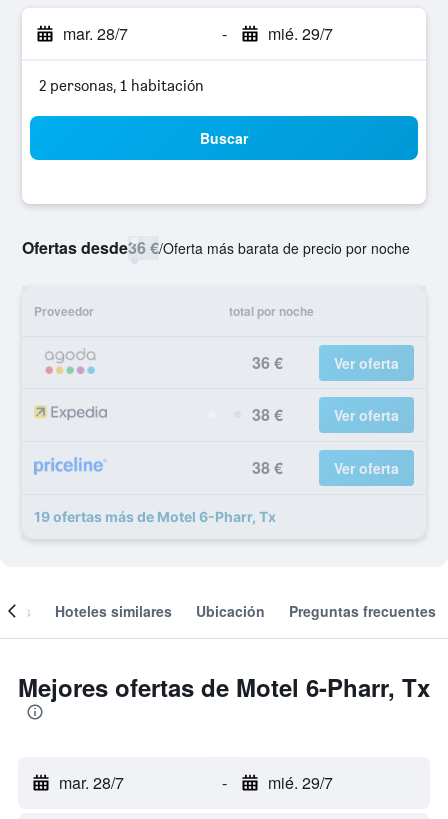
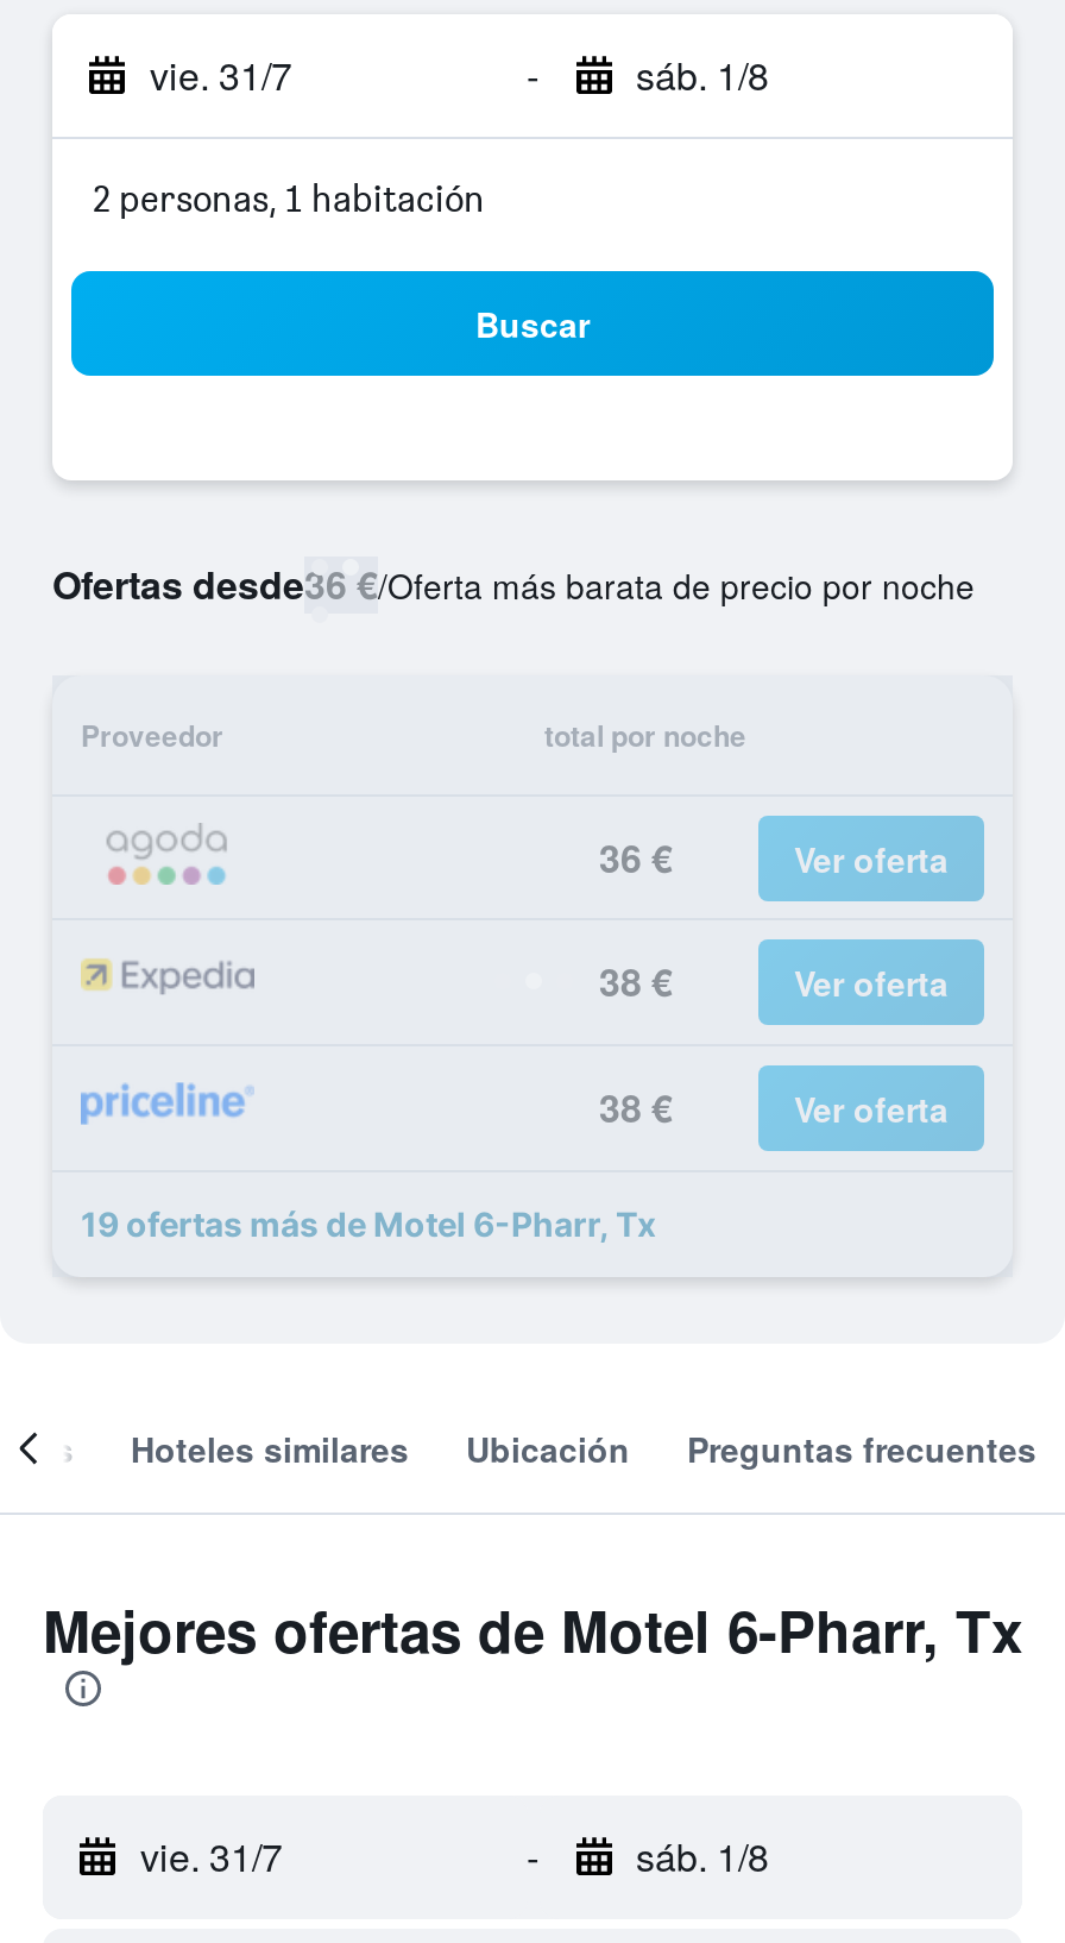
- mar. 28/7
+ vie. 31/7

- mié. 29/7
+ sáb. 1/8

- mar. 28/7
+ vie. 31/7

- mié. 29/7
+ sáb. 1/8
